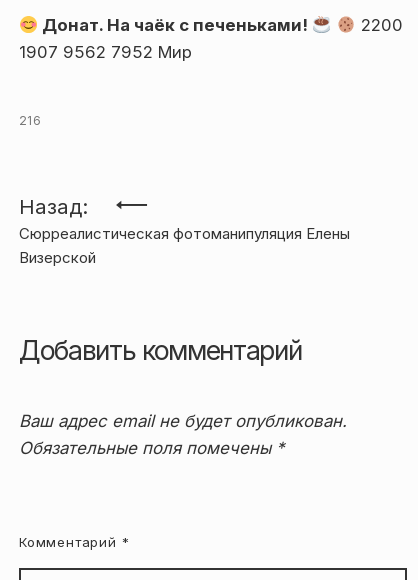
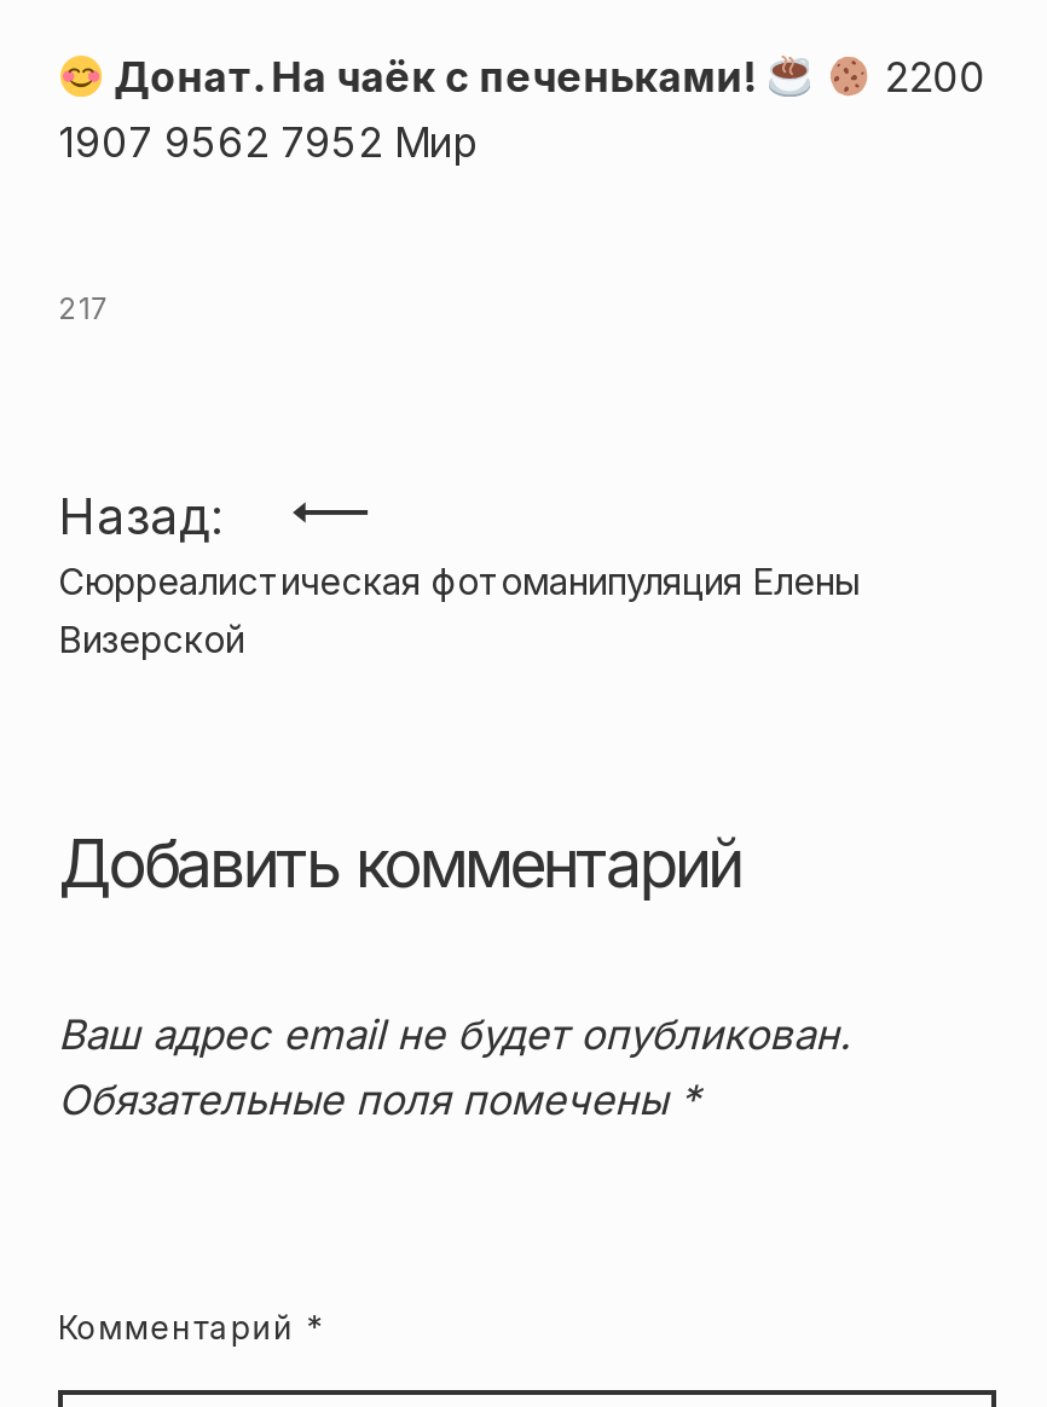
- 216
+ 217
